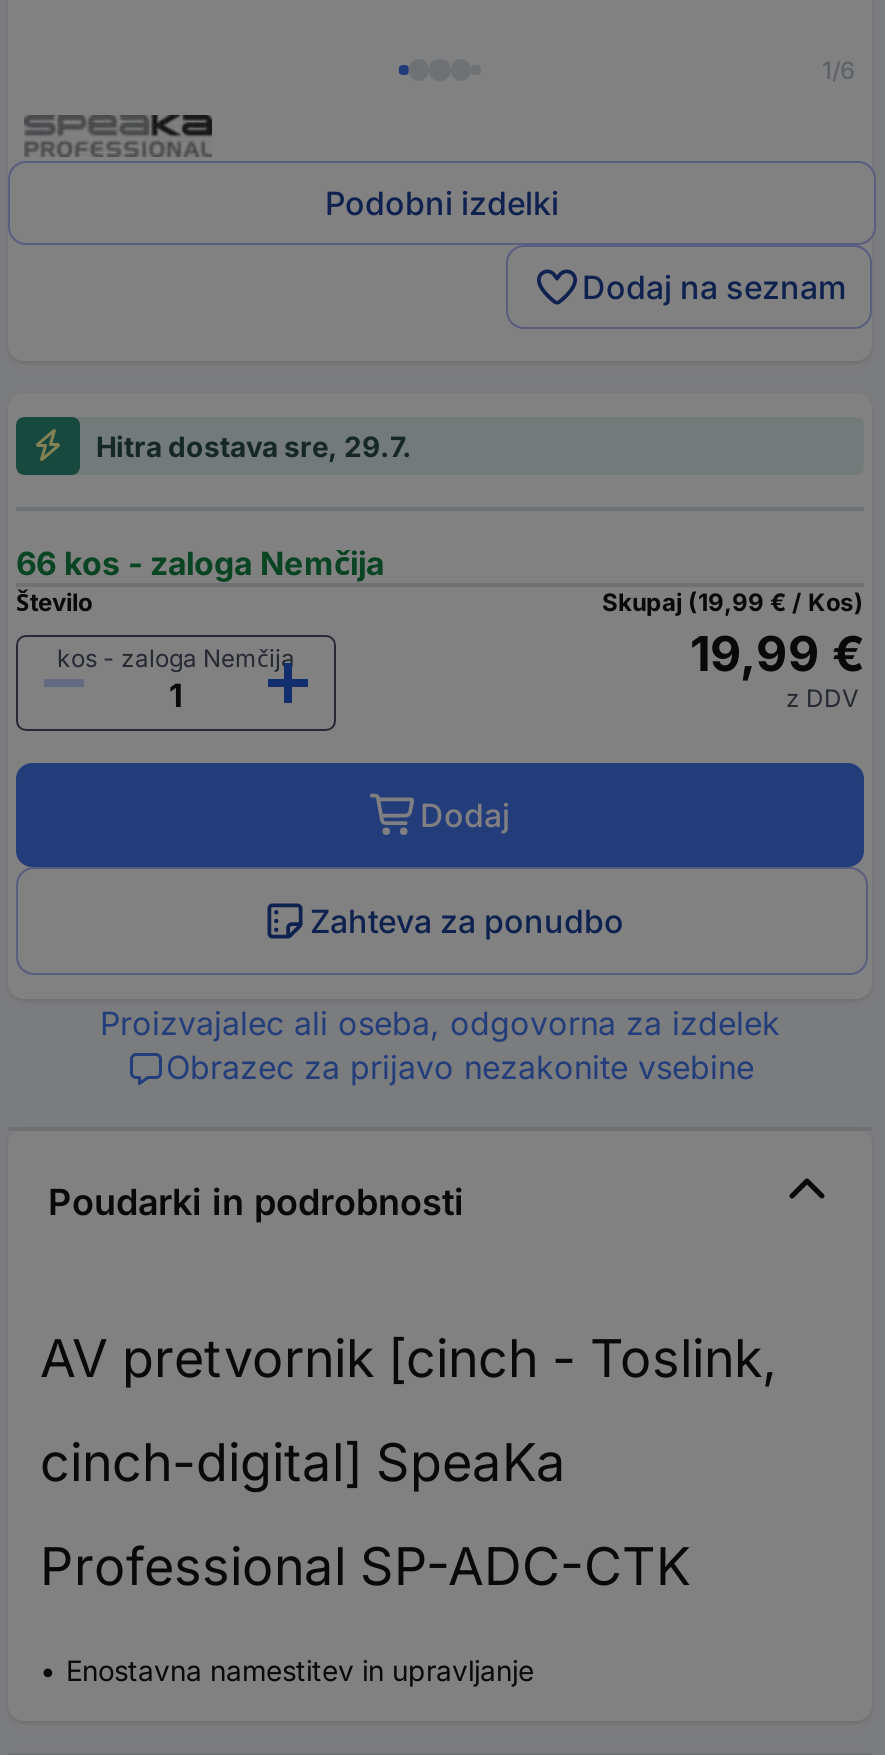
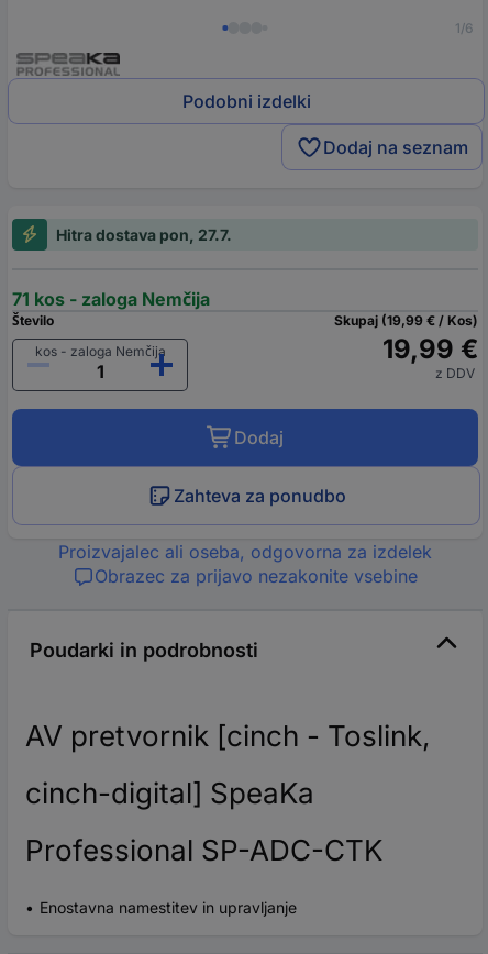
- Hitra dostava sre, 29.7.
+ Hitra dostava pon, 27.7.

- 66 kos - zaloga Nemčija
+ 71 kos - zaloga Nemčija
